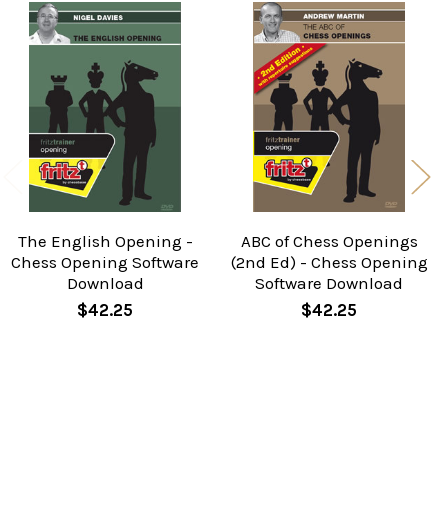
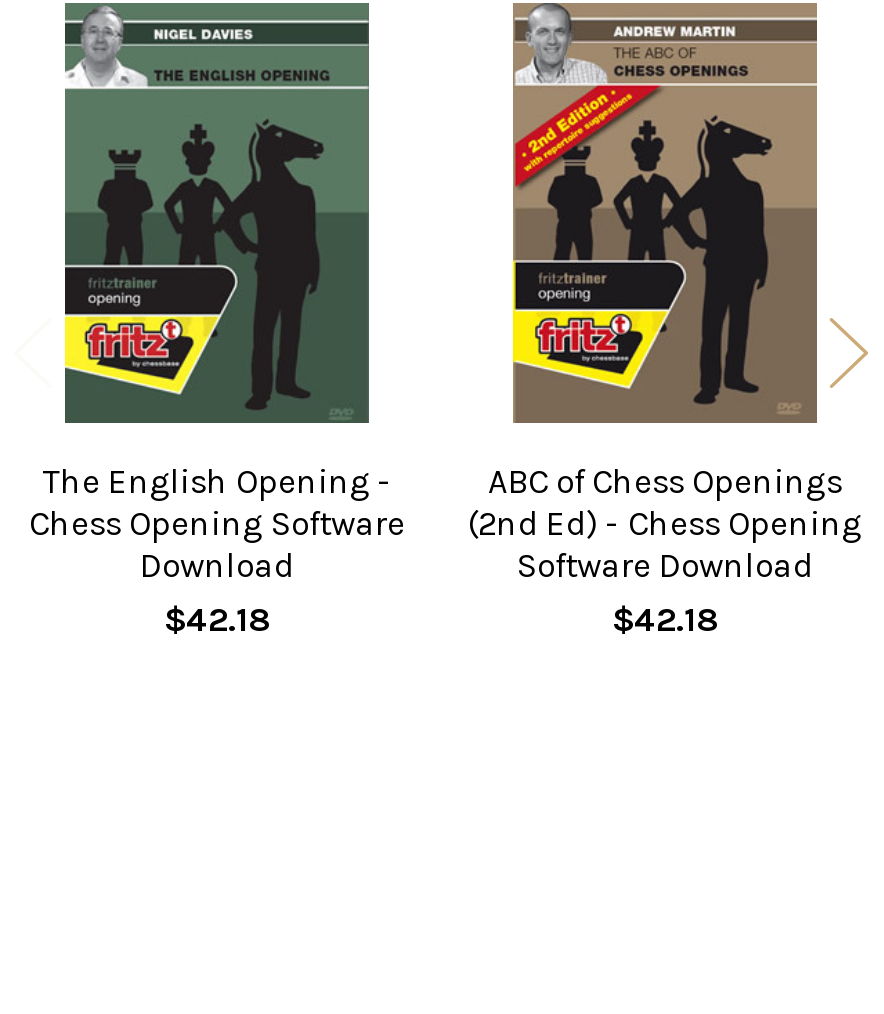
- $42.25
+ $42.18

- $42.25
+ $42.18
